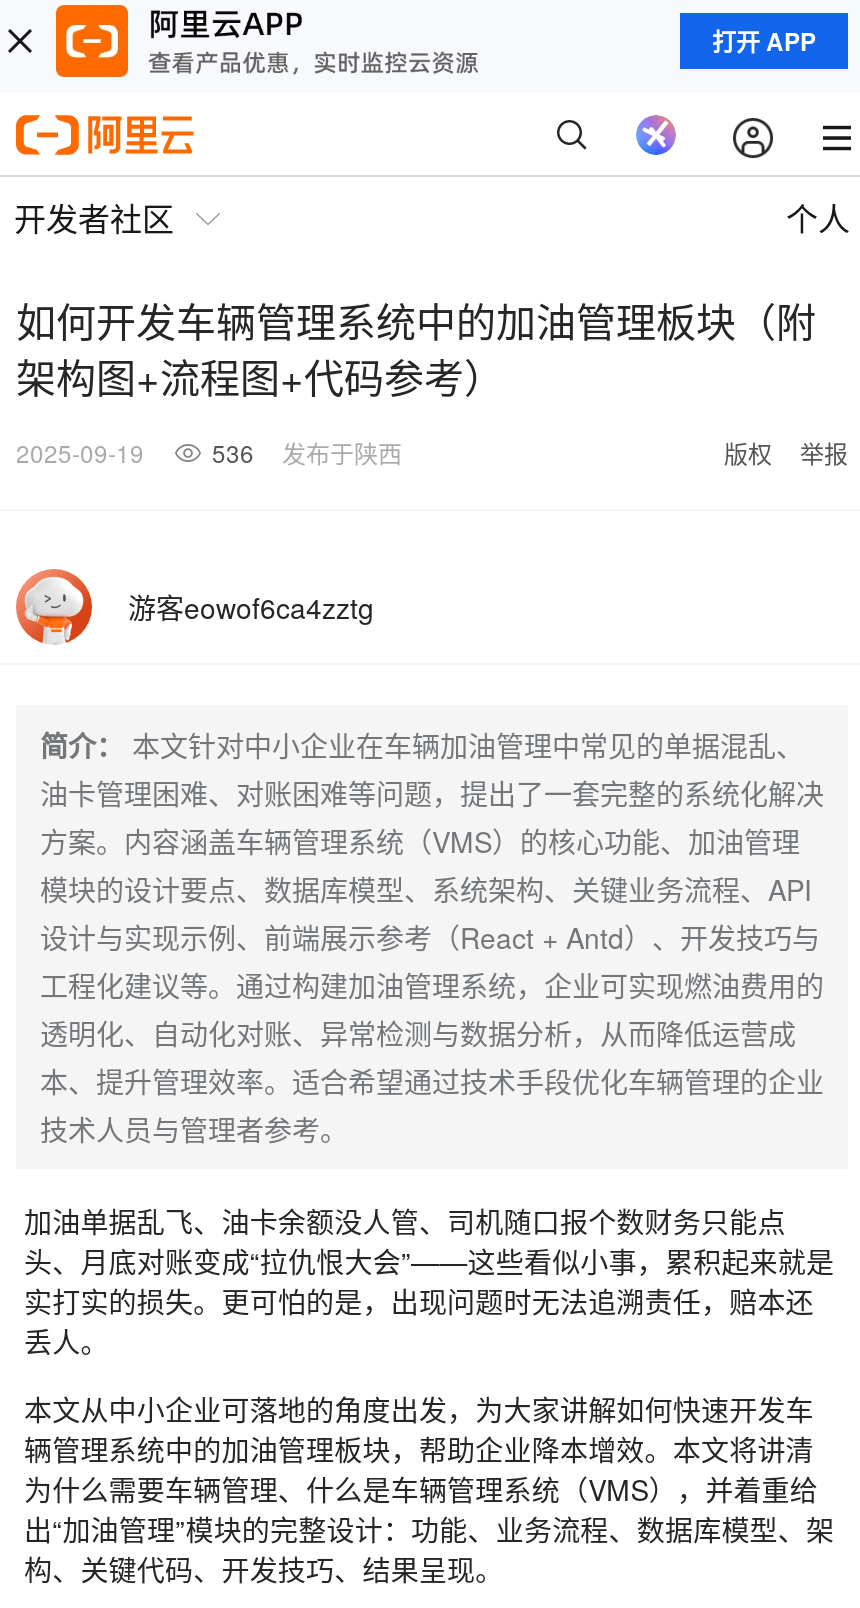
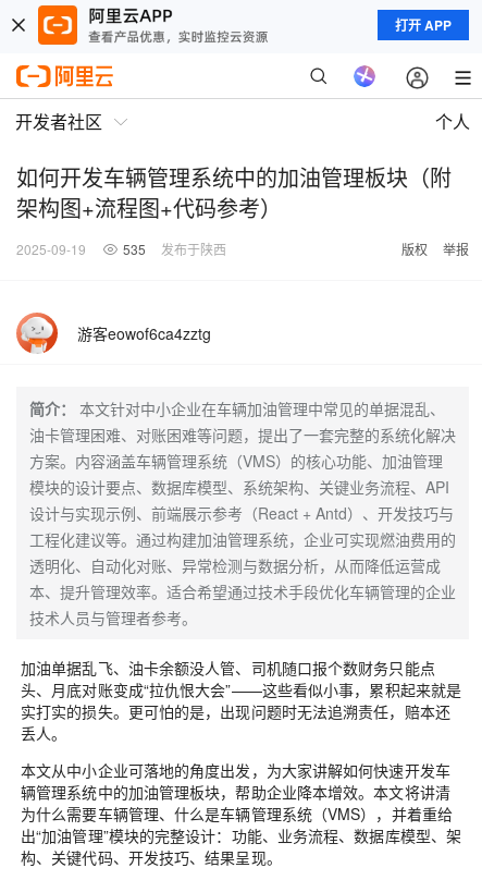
- 2025-09-19 536 发布于陕西
+ 2025-09-19 535 发布于陕西
